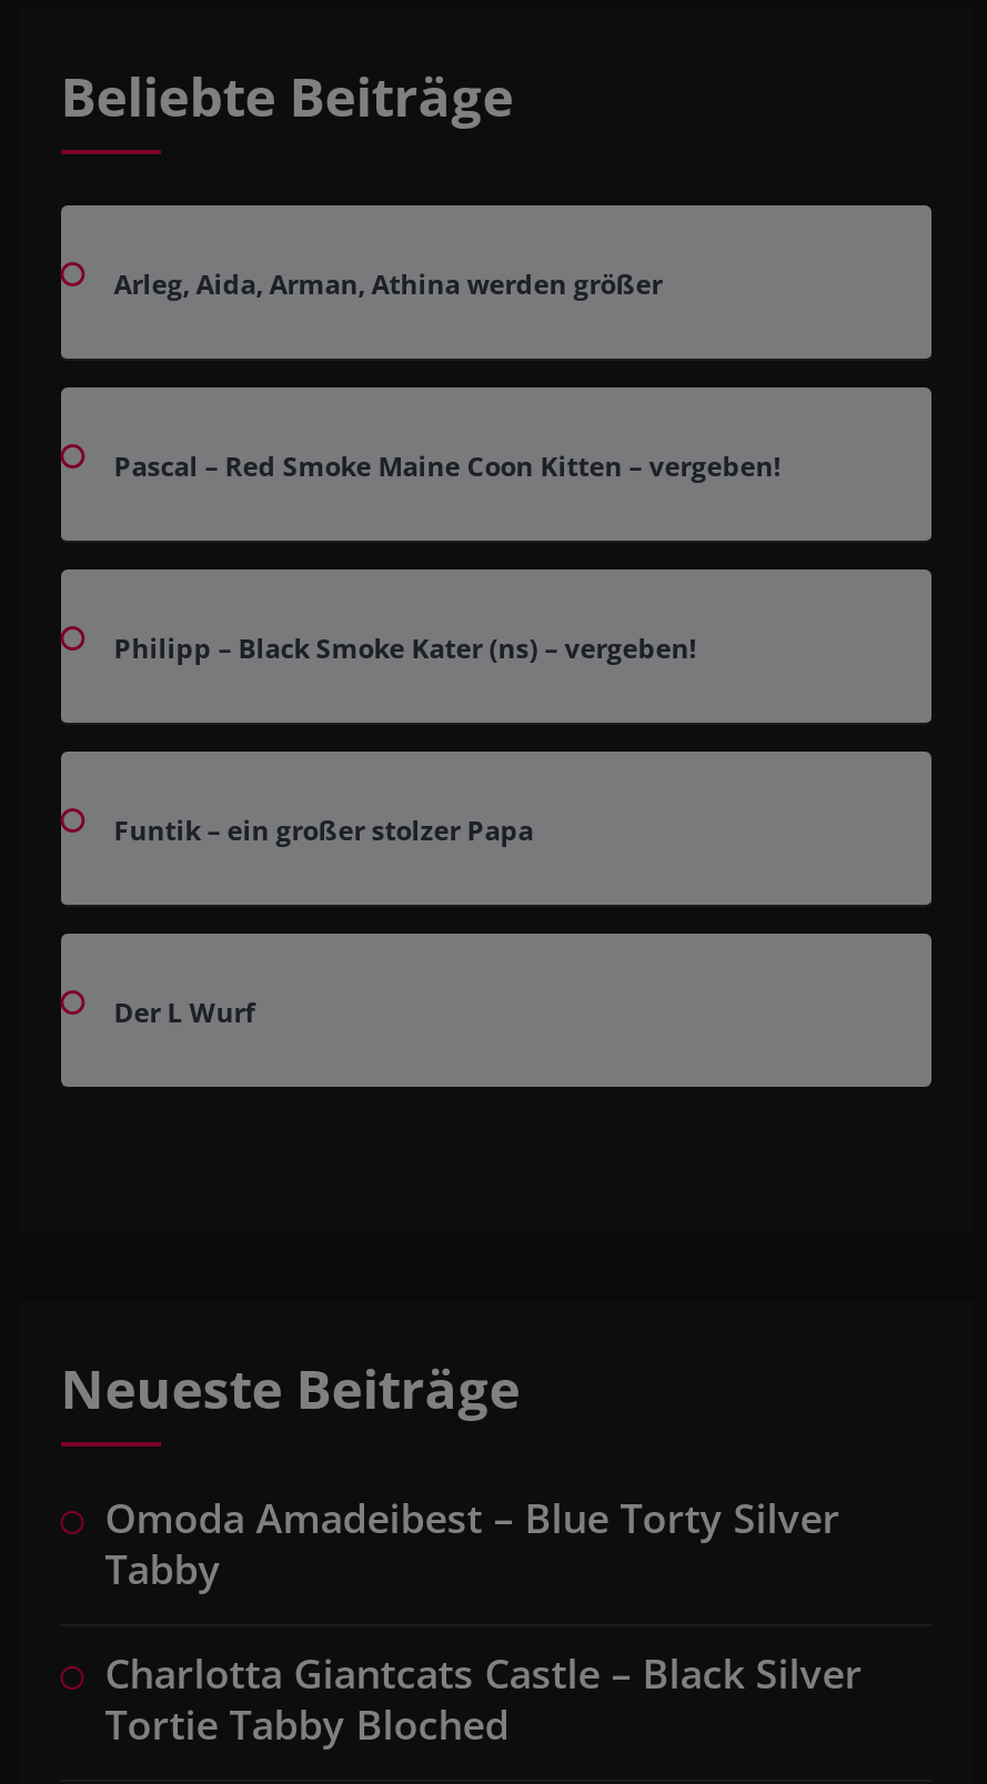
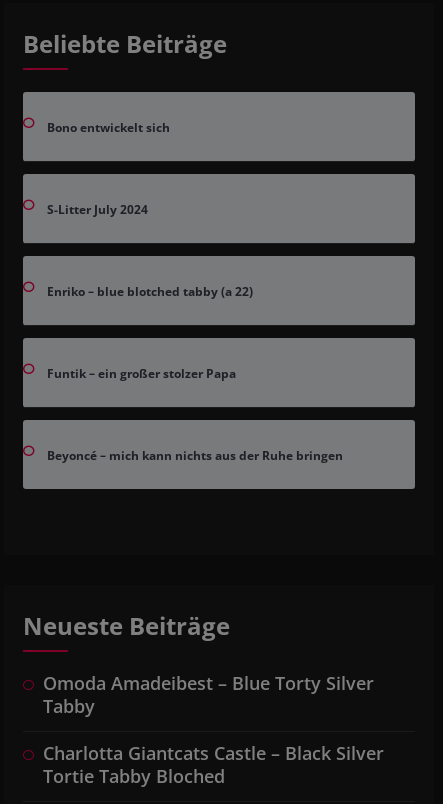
- Arleg, Aida, Arman, Athina werden größer
+ Bono entwickelt sich

- Pascal – Red Smoke Maine Coon Kitten – vergeben!
+ S-Litter July 2024

- Philipp – Black Smoke Kater (ns) – vergeben!
+ Enriko – blue blotched tabby (a 22)

- Der L Wurf
+ Beyoncé – mich kann nichts aus der Ruhe bringen
